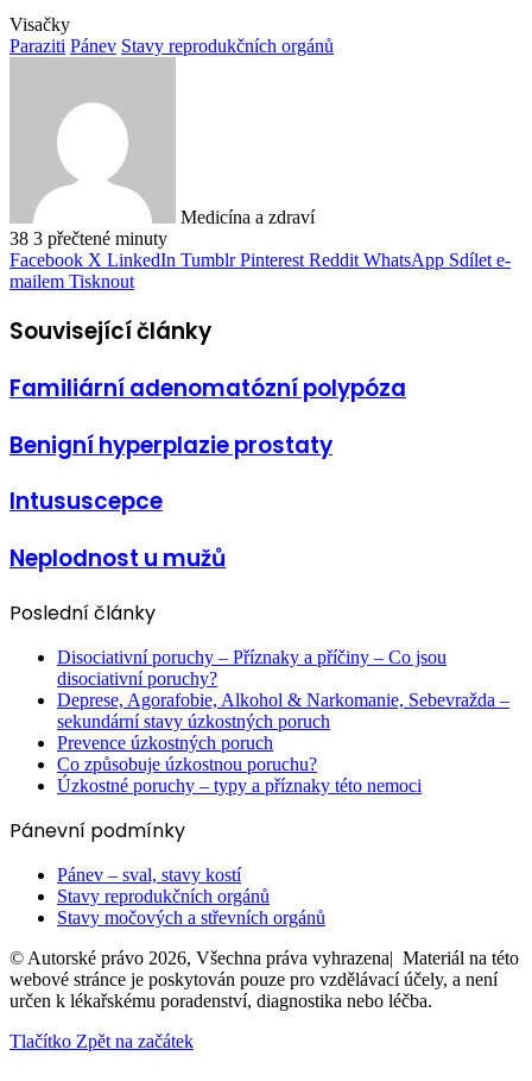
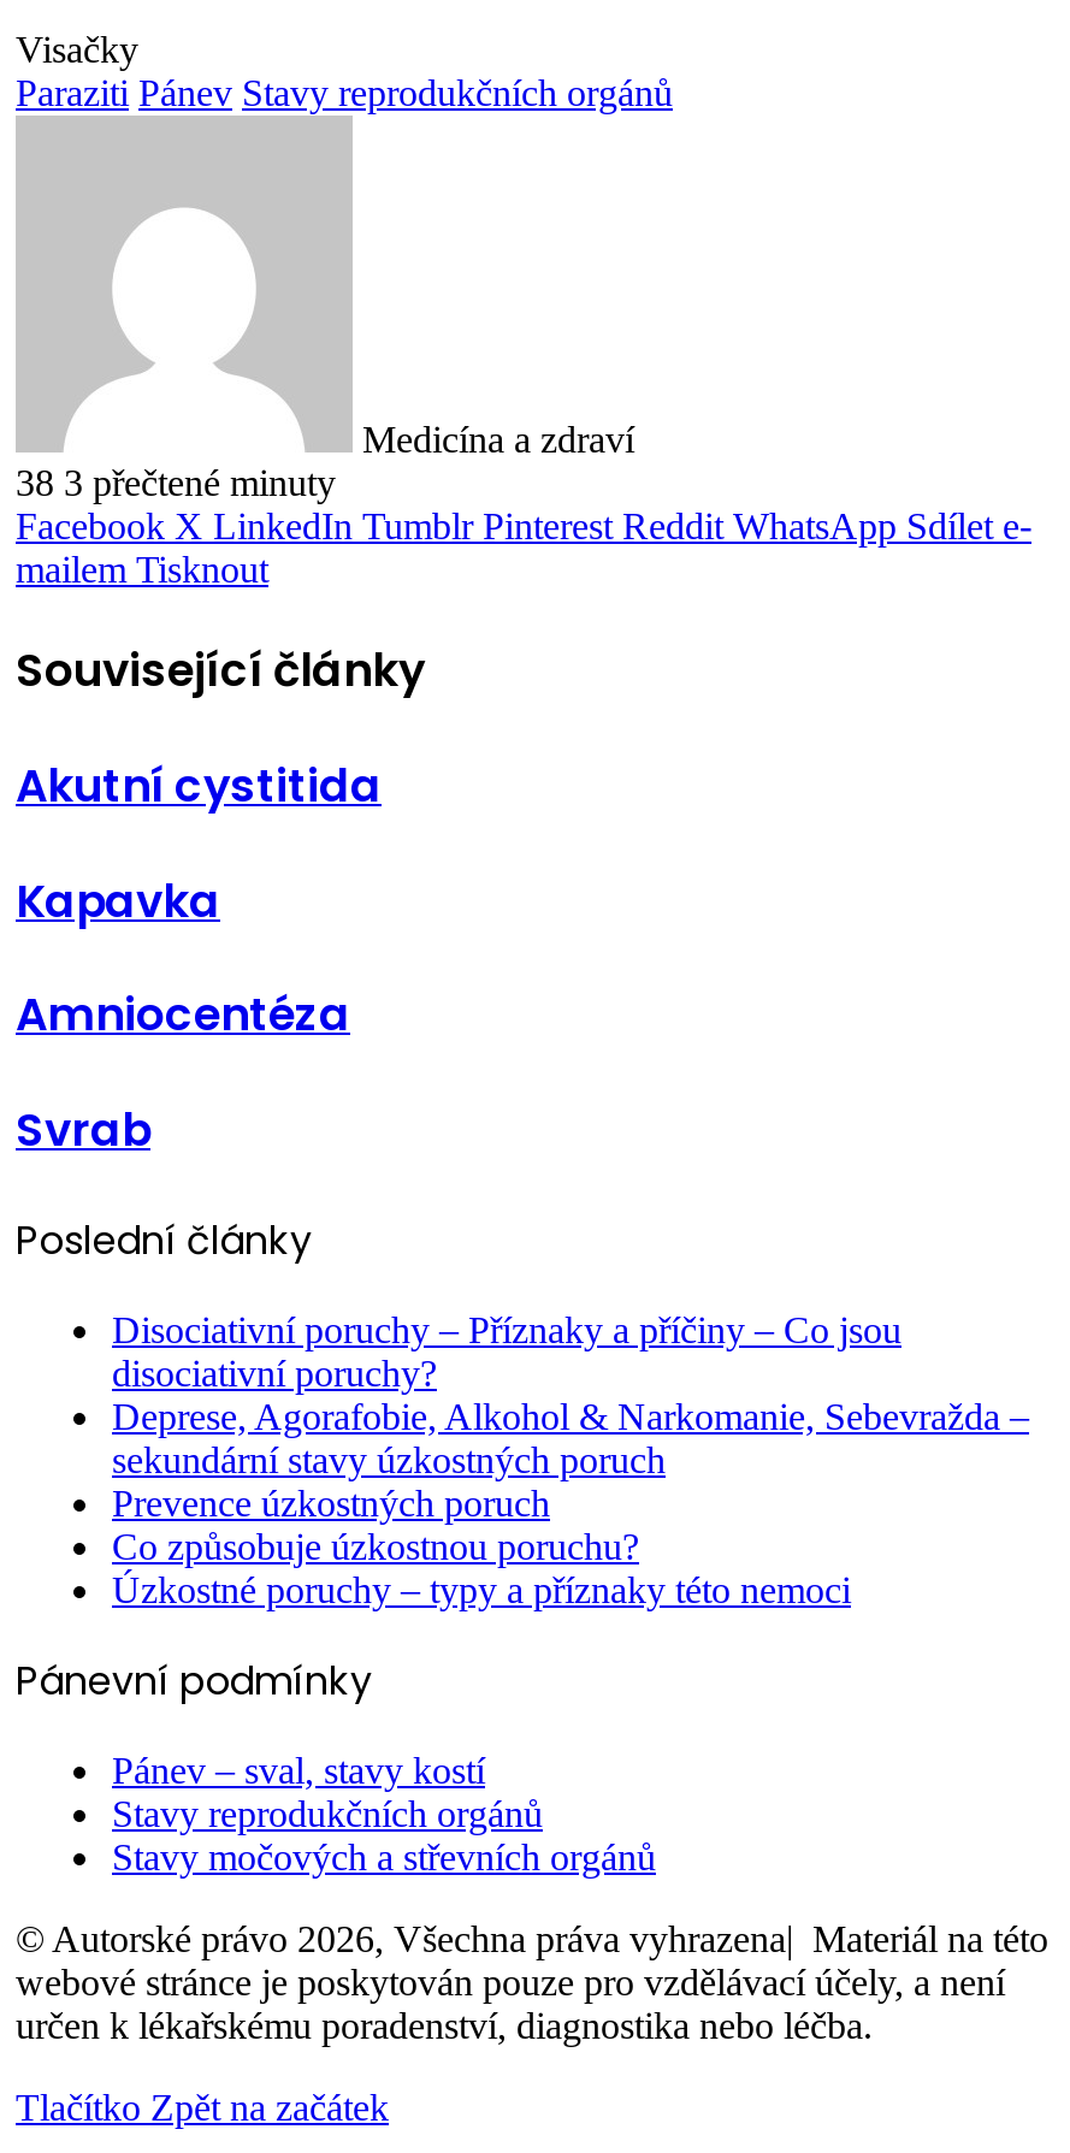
- Familiární adenomatózní polypóza
+ Akutní cystitida

- Benigní hyperplazie prostaty
+ Kapavka

- Intususcepce
+ Amniocentéza

- Neplodnost u mužů
+ Svrab
